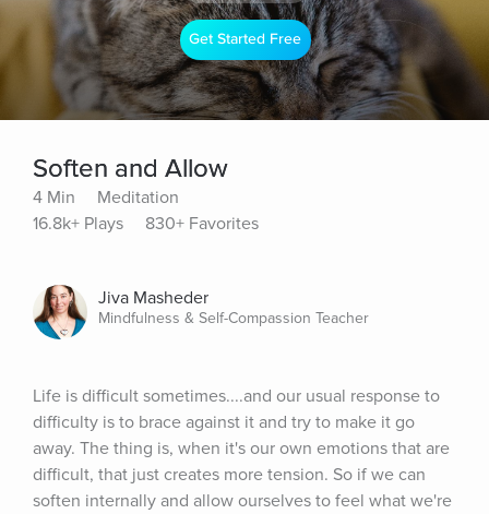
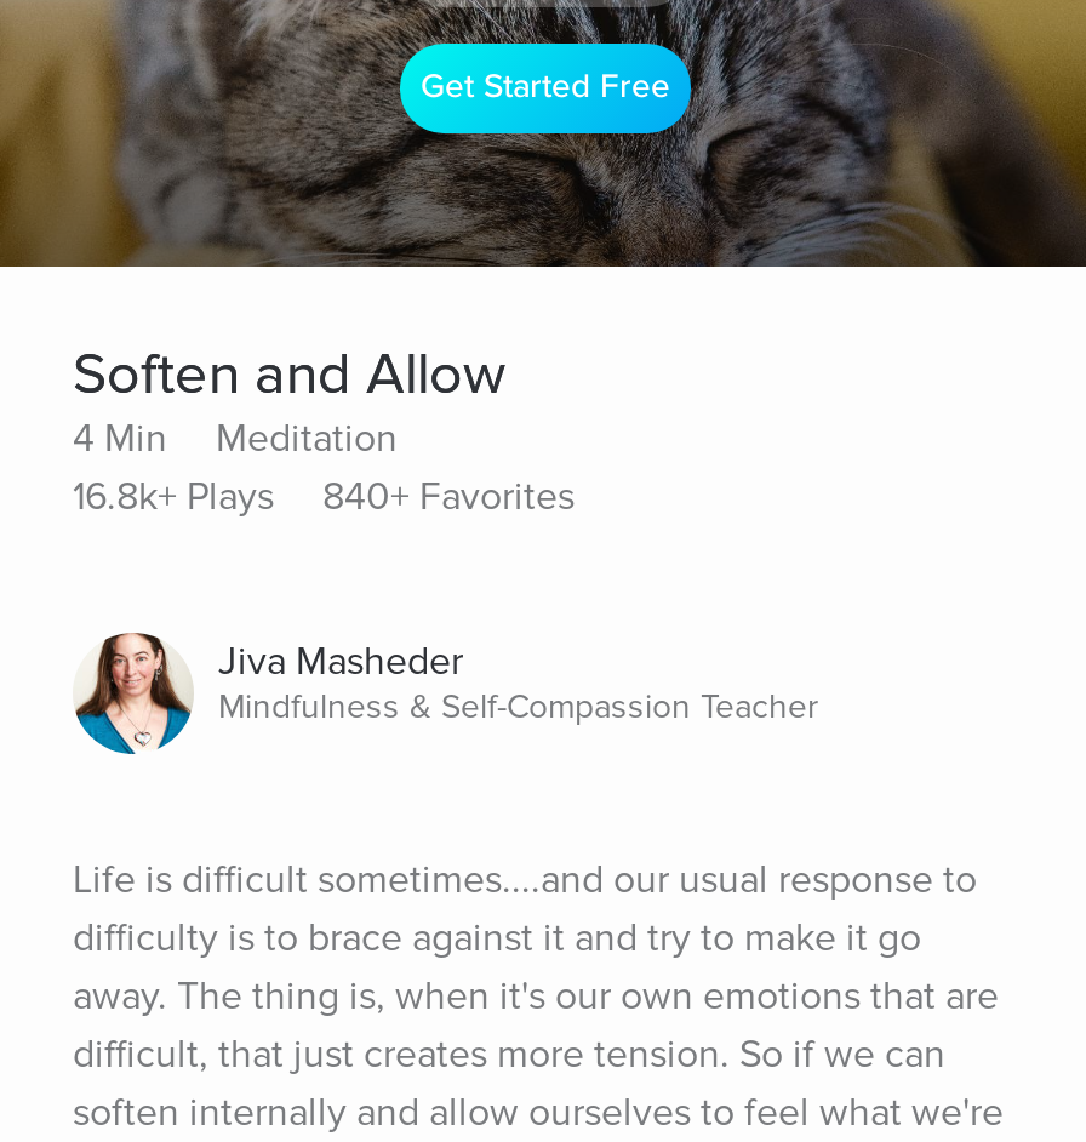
- 16.8k+ Plays 830+ Favorites
+ 16.8k+ Plays 840+ Favorites
